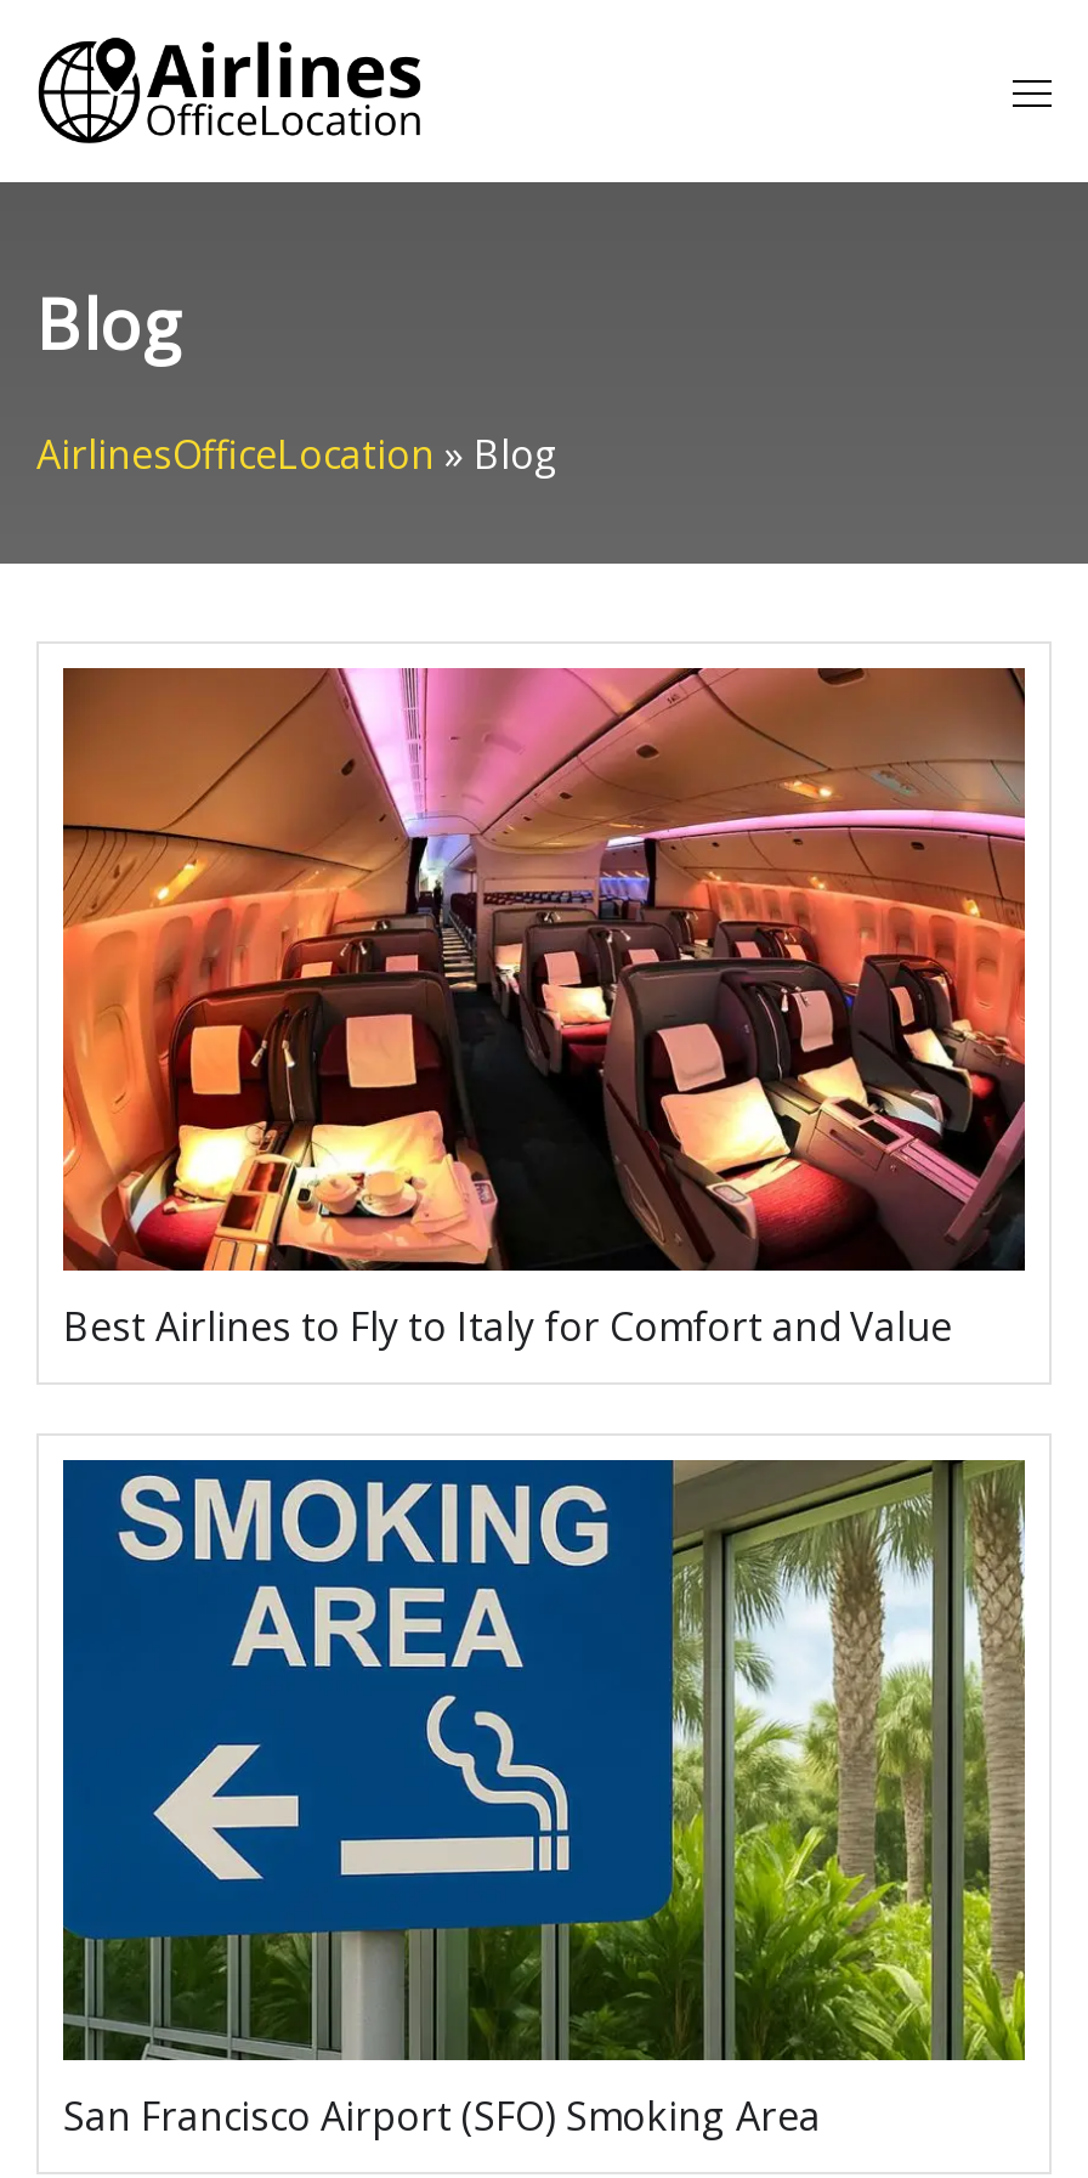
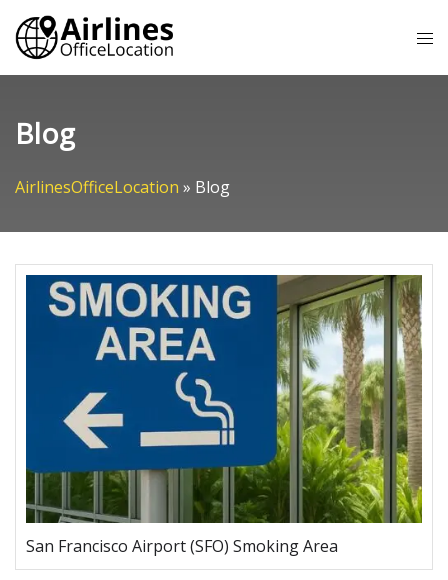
- [image]
- Best Airlines to Fly to Italy for Comfort and Value
